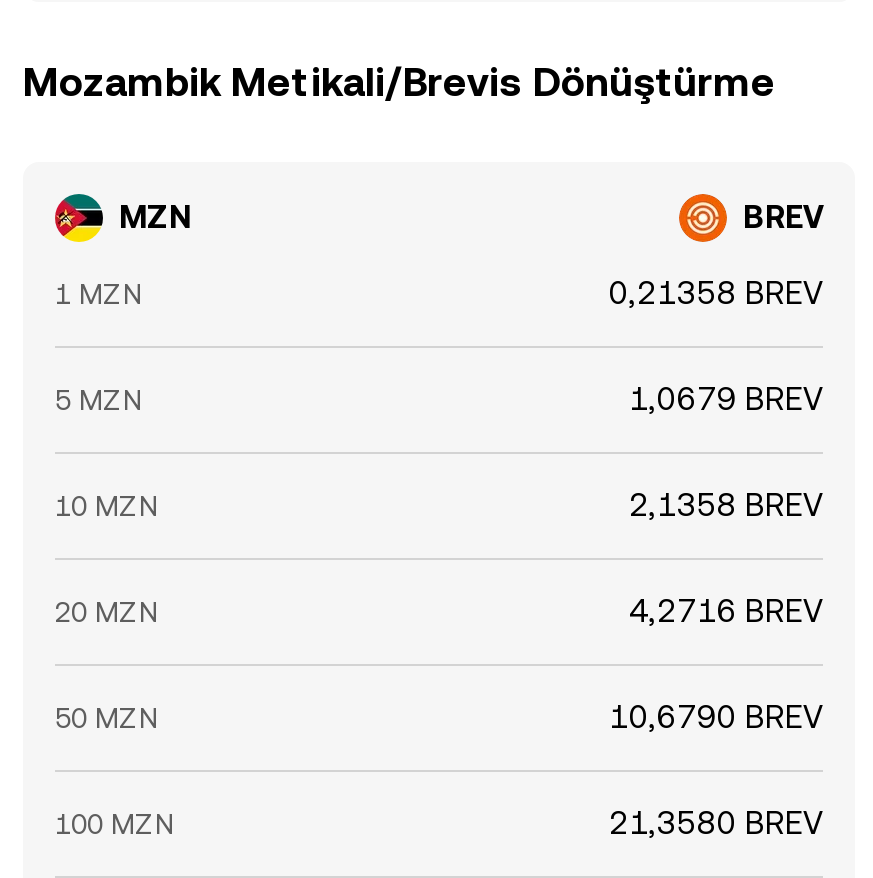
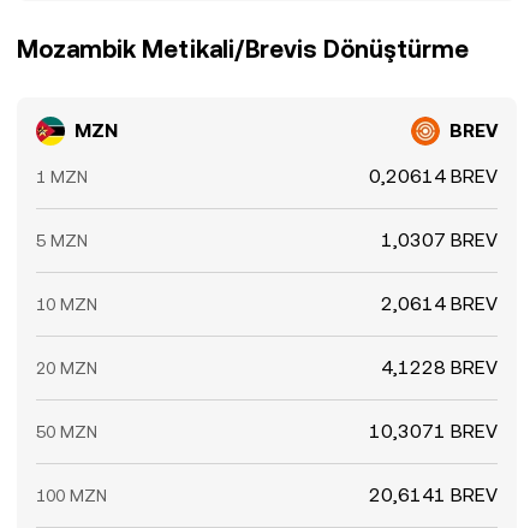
- 0,21358 BREV
+ 0,20614 BREV

- 1,0679 BREV
+ 1,0307 BREV

- 2,1358 BREV
+ 2,0614 BREV

- 4,2716 BREV
+ 4,1228 BREV

- 10,6790 BREV
+ 10,3071 BREV

- 21,3580 BREV
+ 20,6141 BREV
